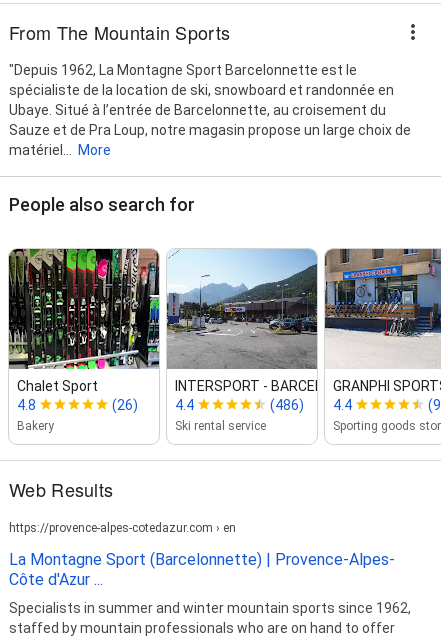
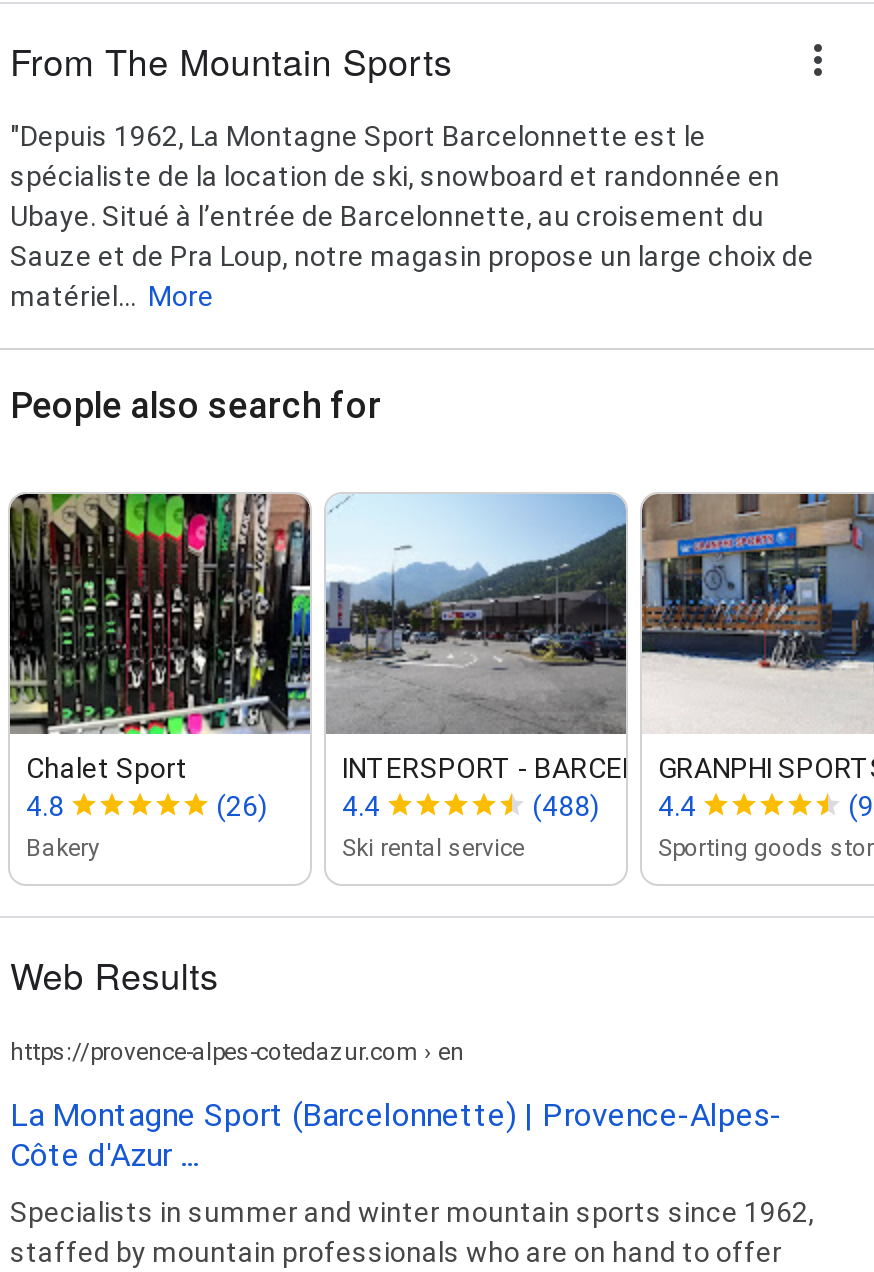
- (486) 4.4
+ (488) 4.4
